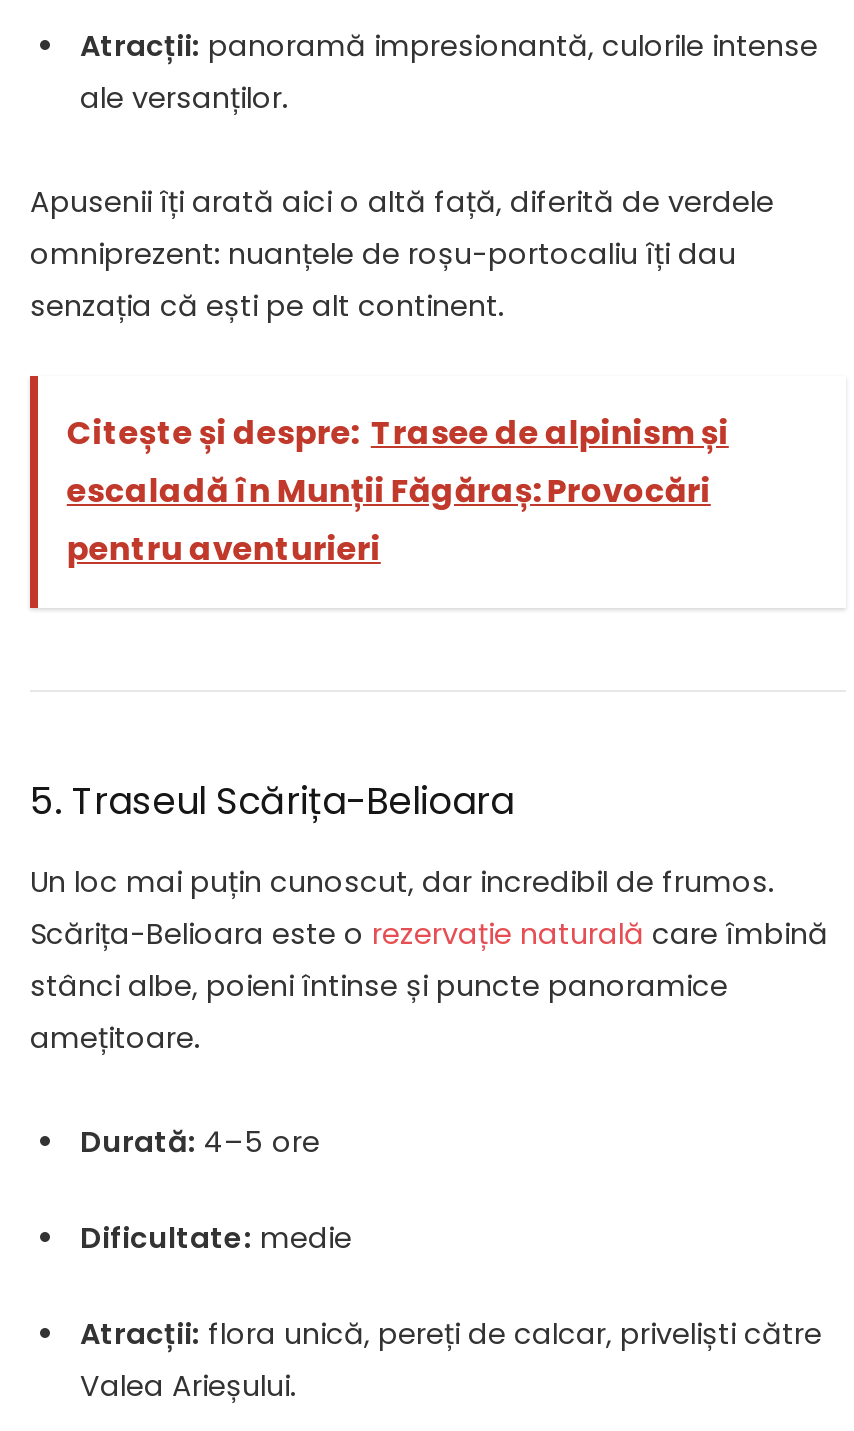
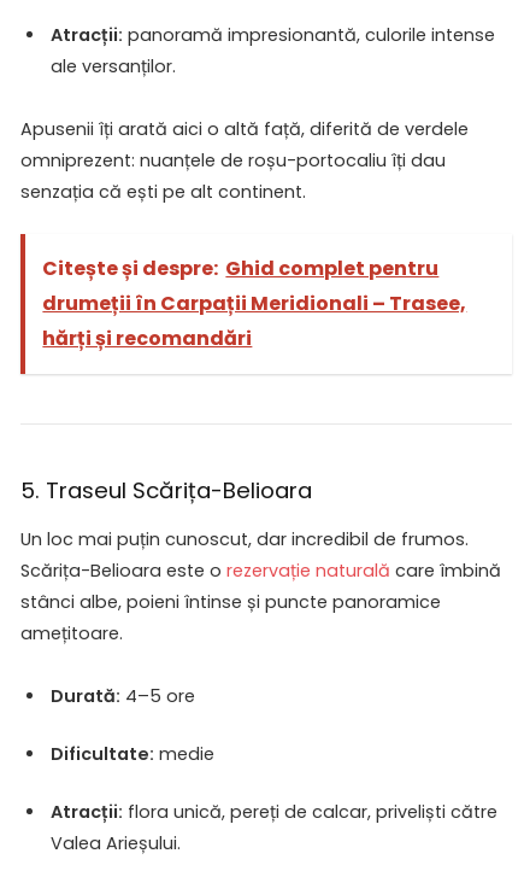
- Citește și despre: Trasee de alpinism și
- escaladă în Munții Făgăraș: Provocări
- pentru aventurieri
+ Citește și despre: Ghid complet pentru
+ drumeții în Carpații Meridionali – Trasee,
+ hărți și recomandări
